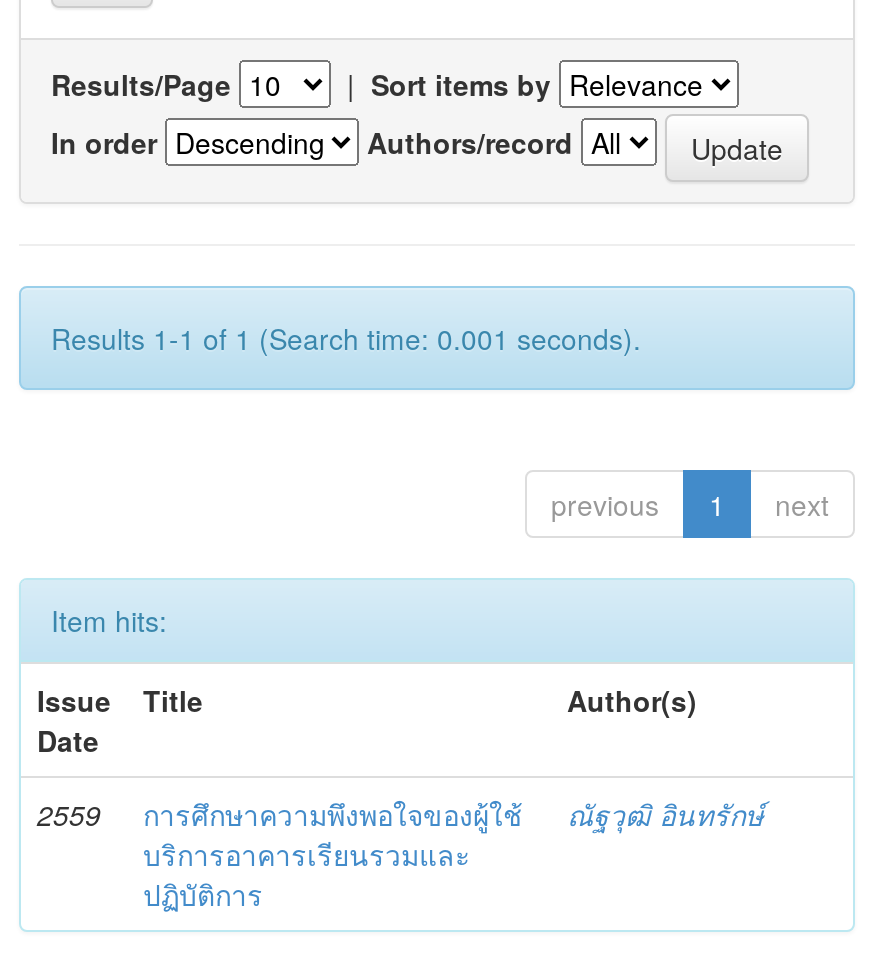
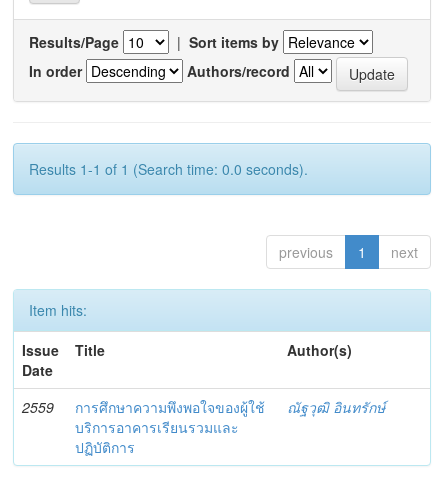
- Results 1-1 of 1 (Search time: 0.001 seconds).
+ Results 1-1 of 1 (Search time: 0.0 seconds).
